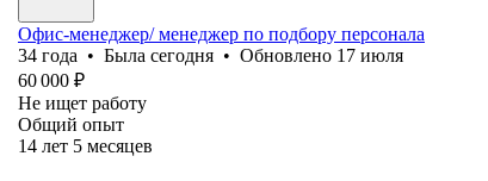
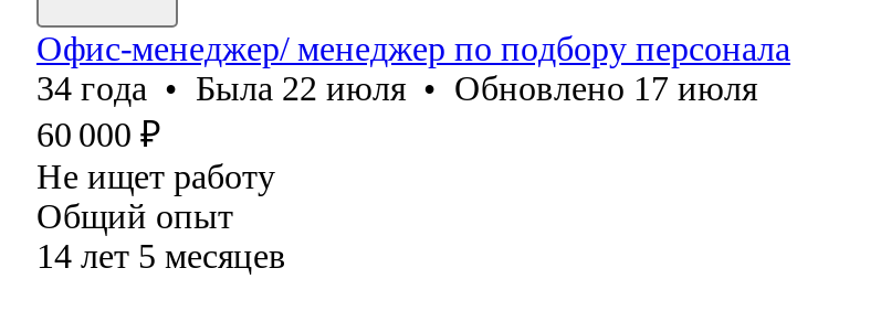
- 34 года • Была сегодня • Обновлено 17 июля
+ 34 года • Была 22 июля • Обновлено 17 июля
